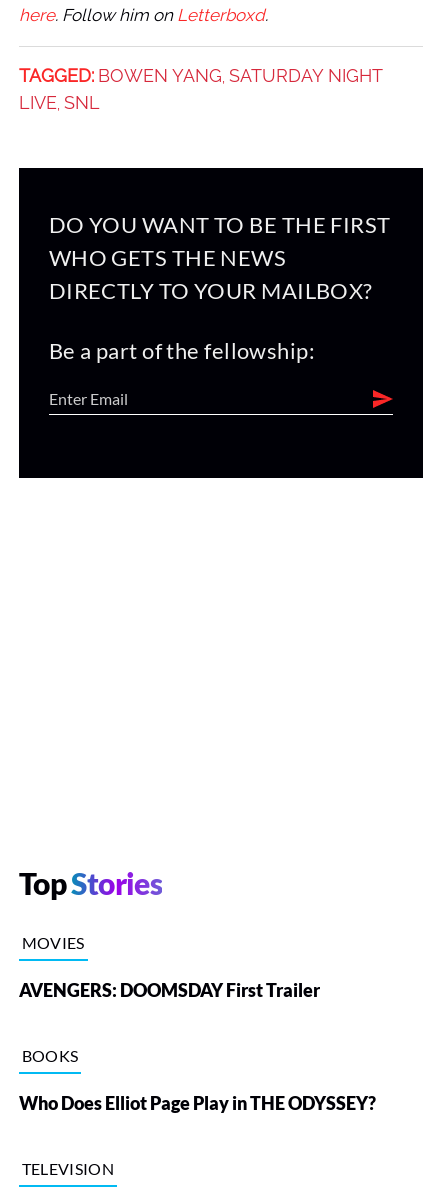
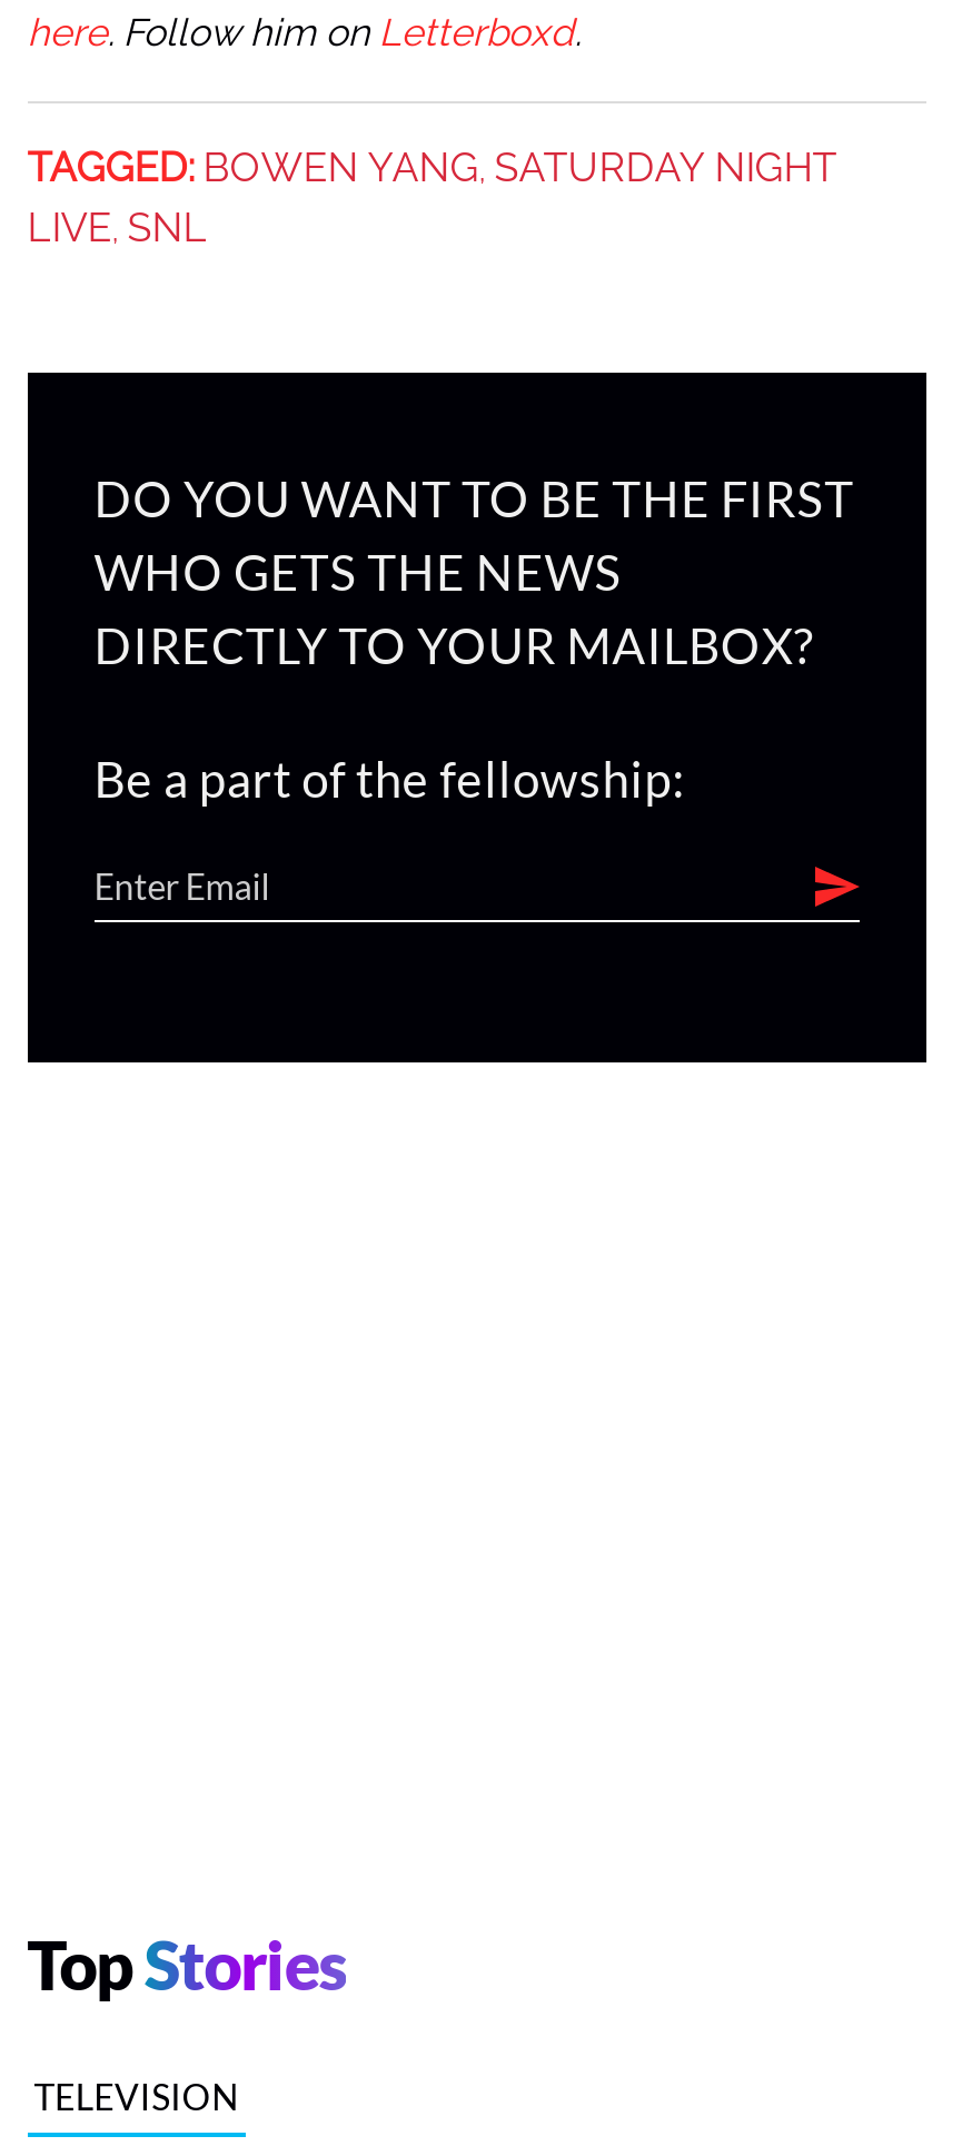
- MOVIES
- AVENGERS: DOOMSDAY First Trailer
- BOOKS
- Who Does Elliot Page Play in THE ODYSSEY?
